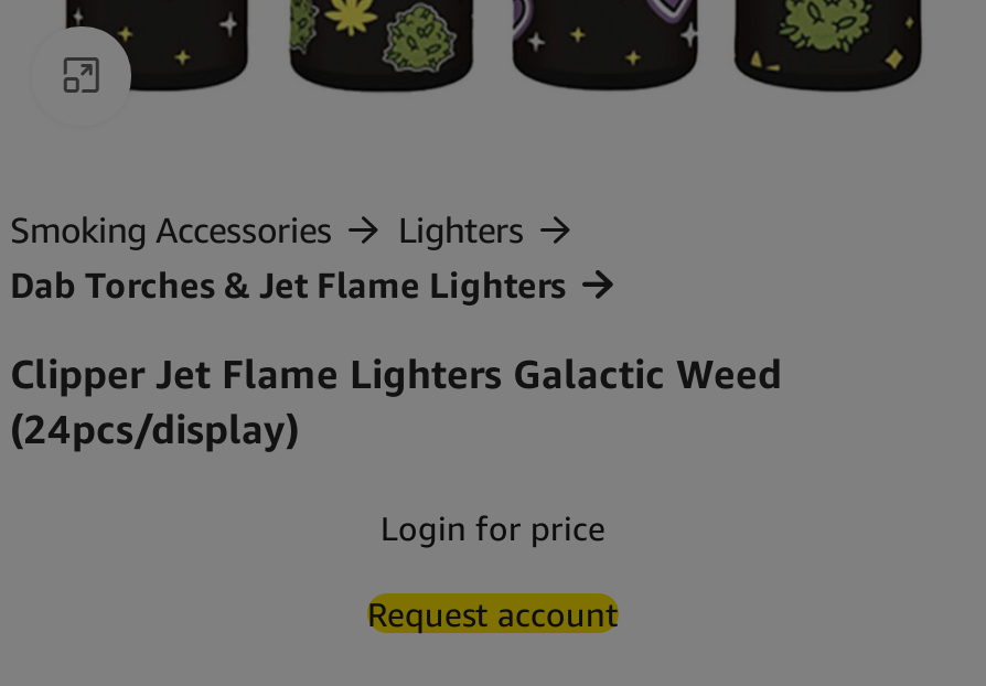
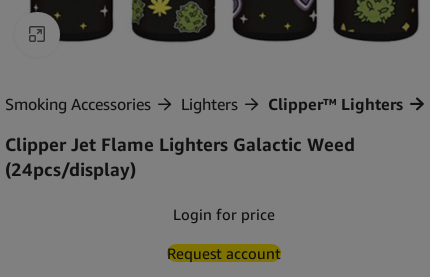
- Dab Torches & Jet Flame Lighters
+ Clipper™ Lighters
